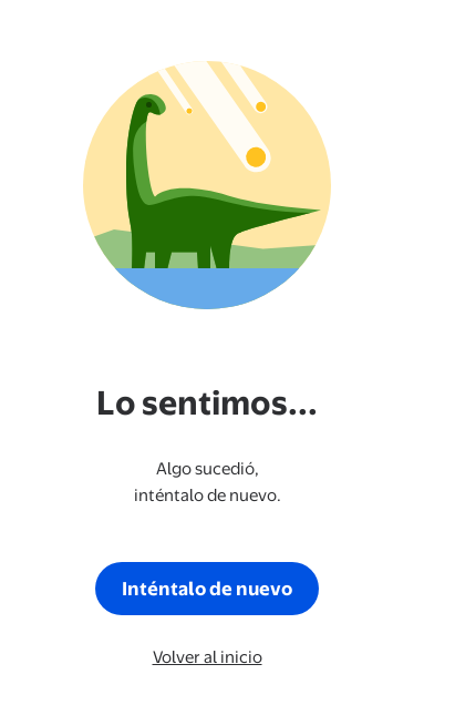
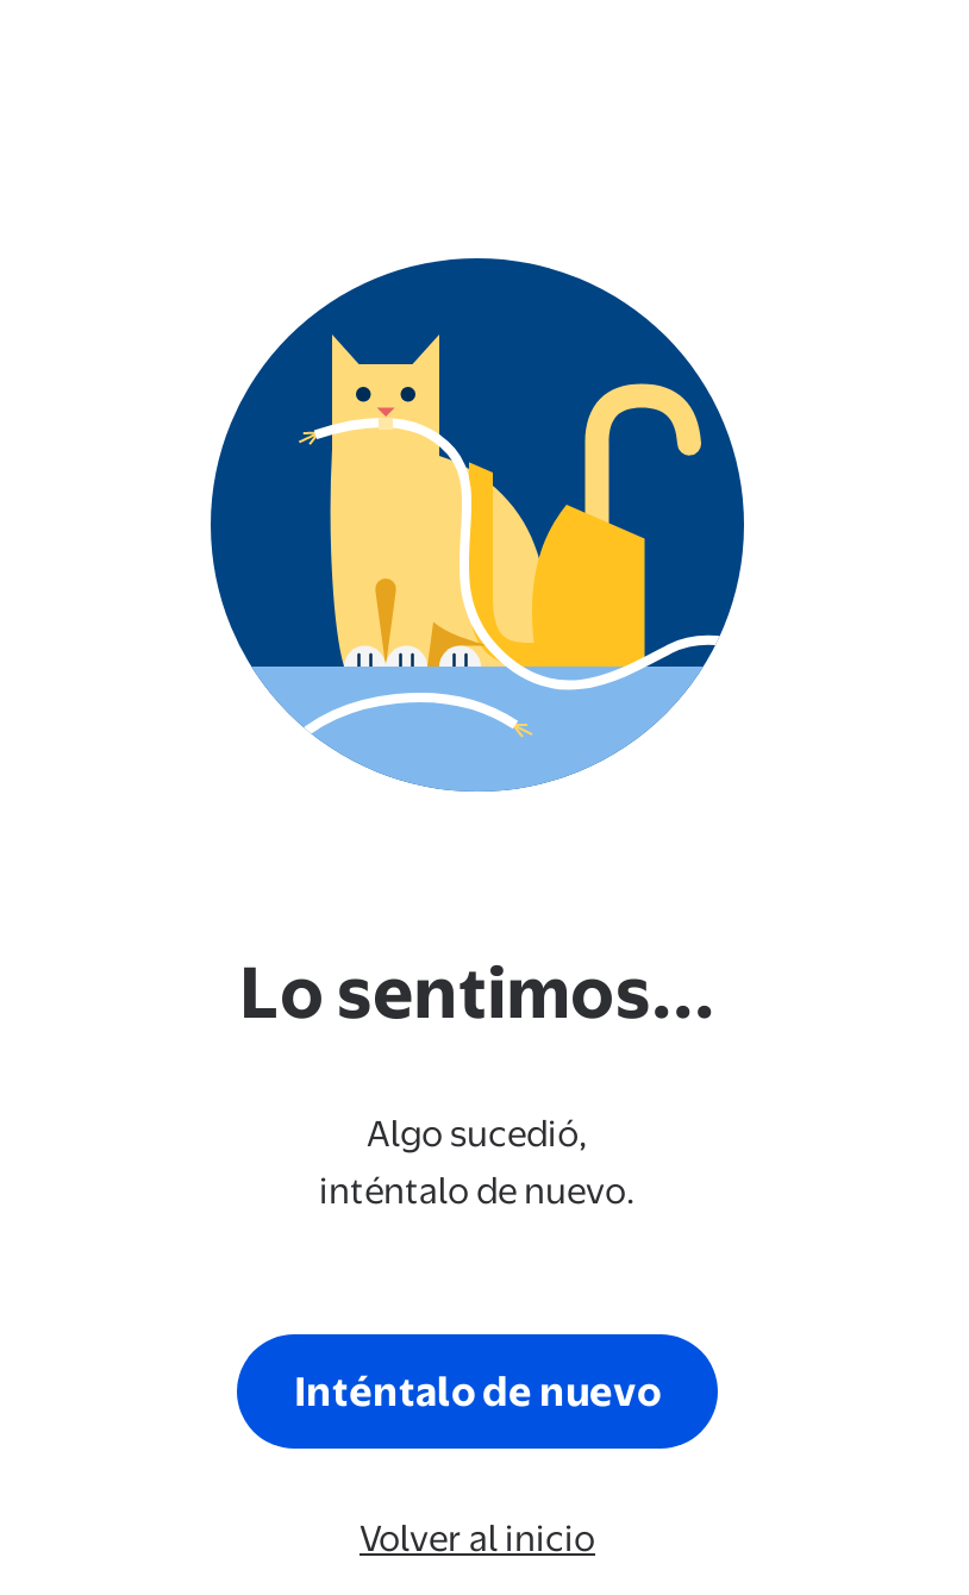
- [image]
+ [image]
